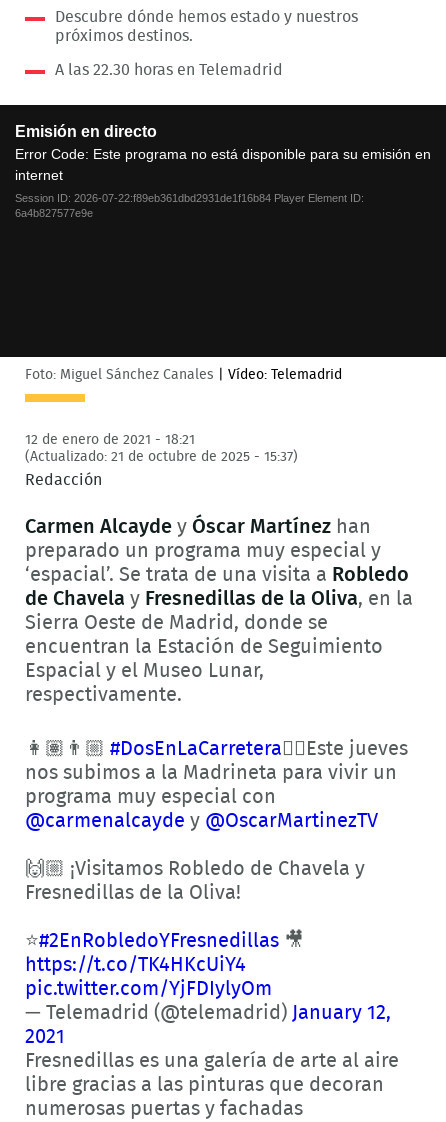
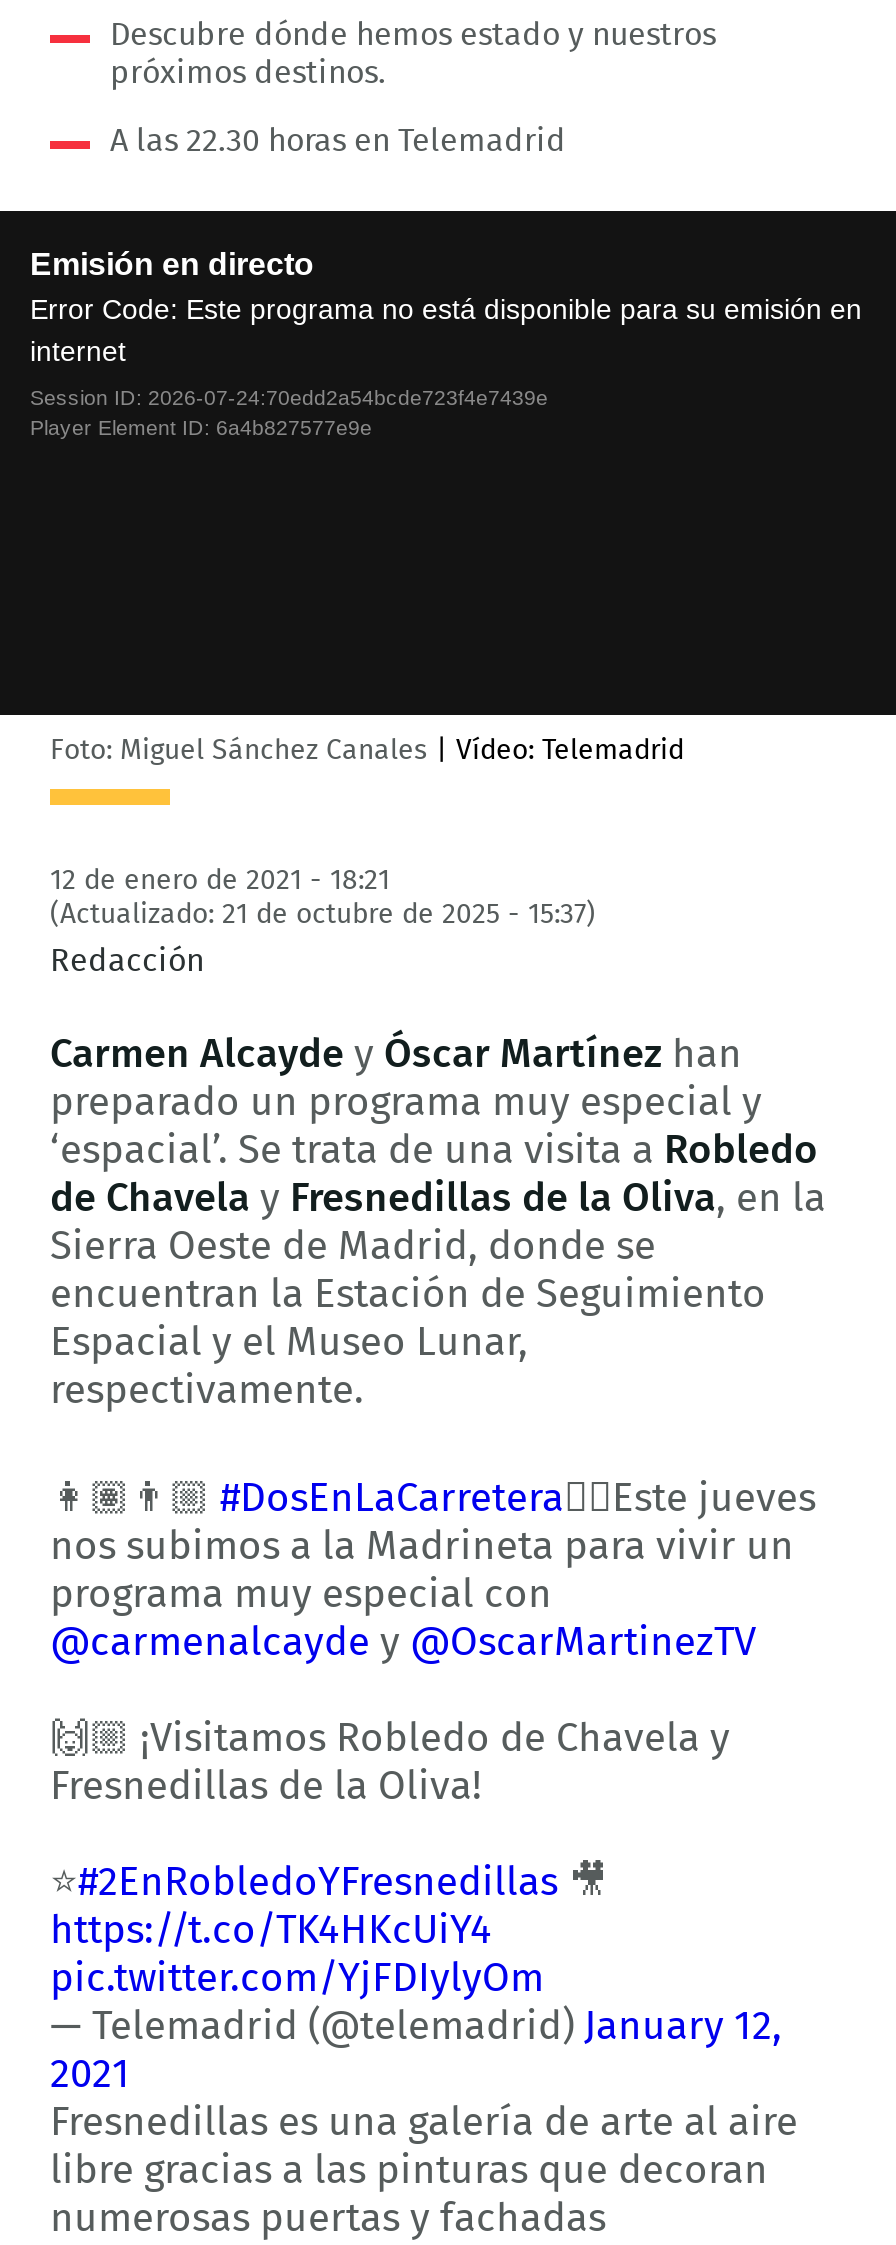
- Session ID: 2026-07-22:f89eb361dbd2931de1f16b84 Player Element ID:
- 6a4b827577e9e
+ Session ID: 2026-07-24:70edd2a54bcde723f4e7439e
+ Player Element ID: 6a4b827577e9e
